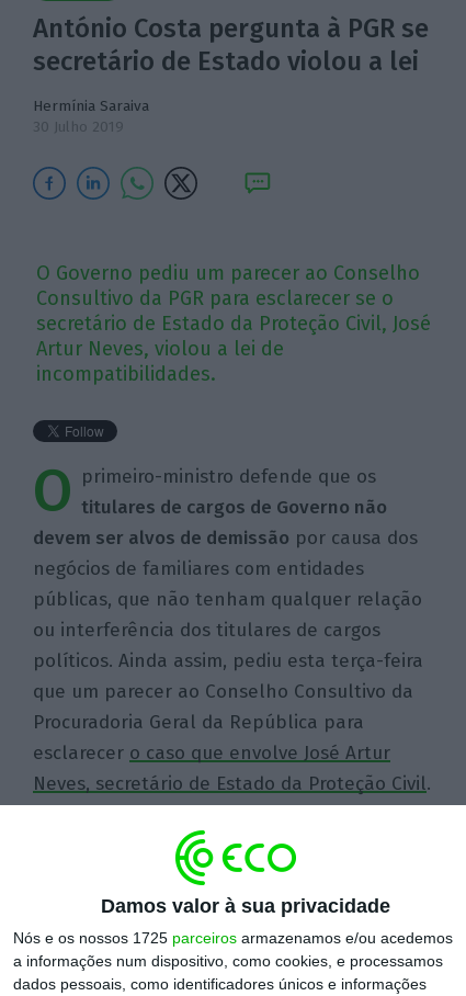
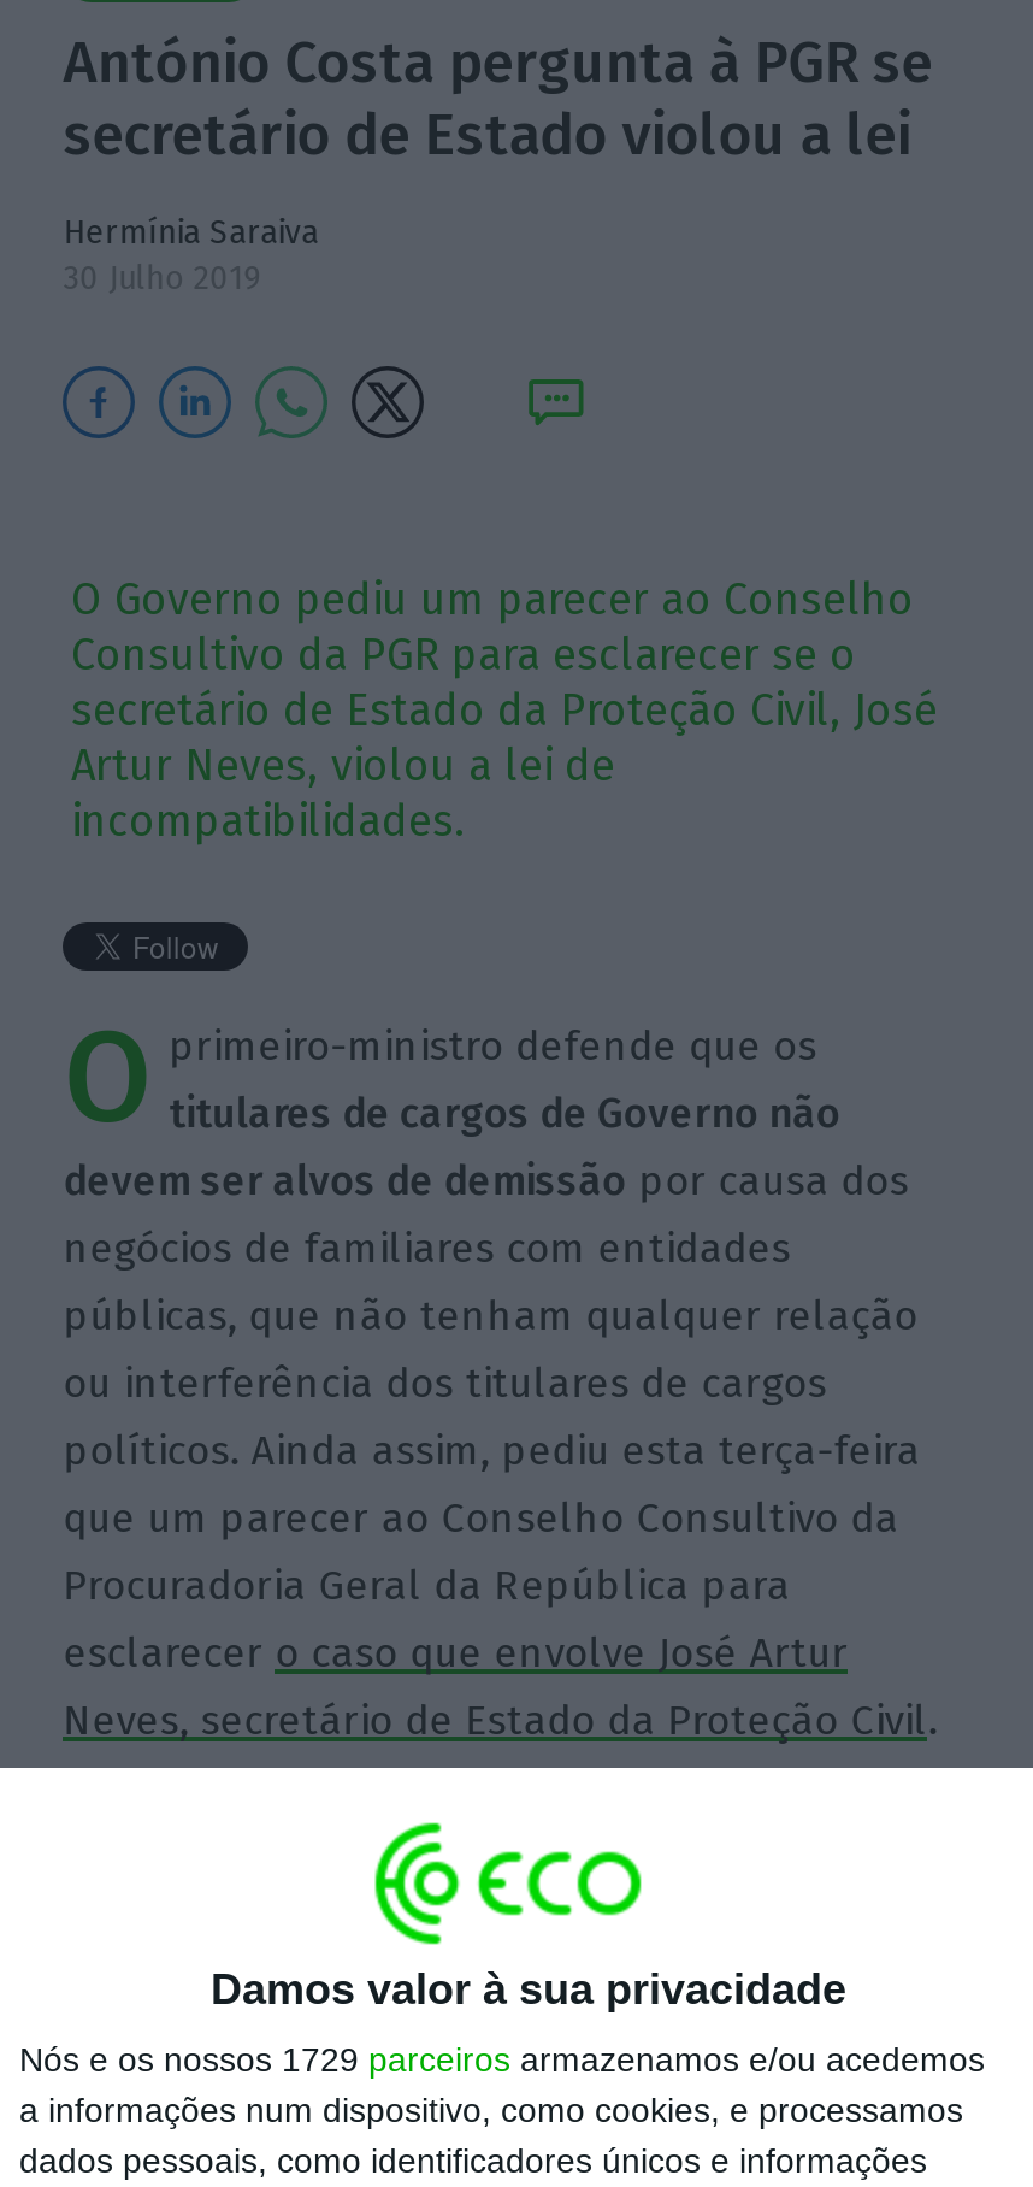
- Nós e os nossos 1725 parceiros armazenamos e/ou acedemos
+ Nós e os nossos 1729 parceiros armazenamos e/ou acedemos
